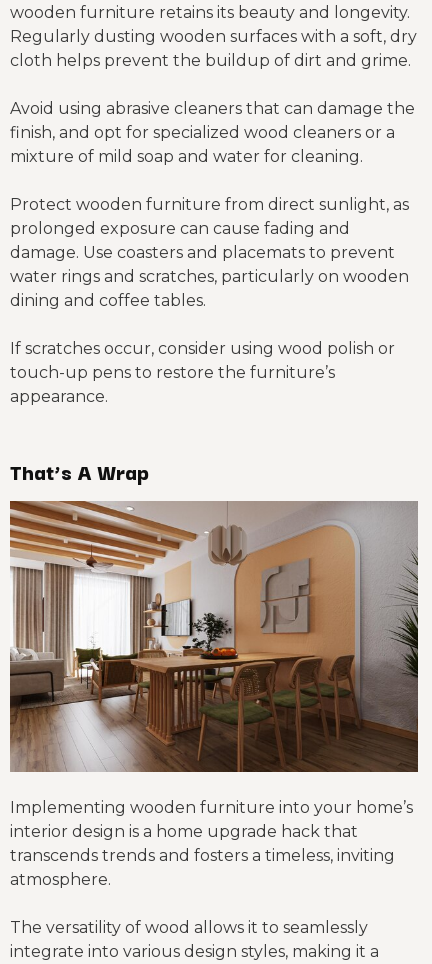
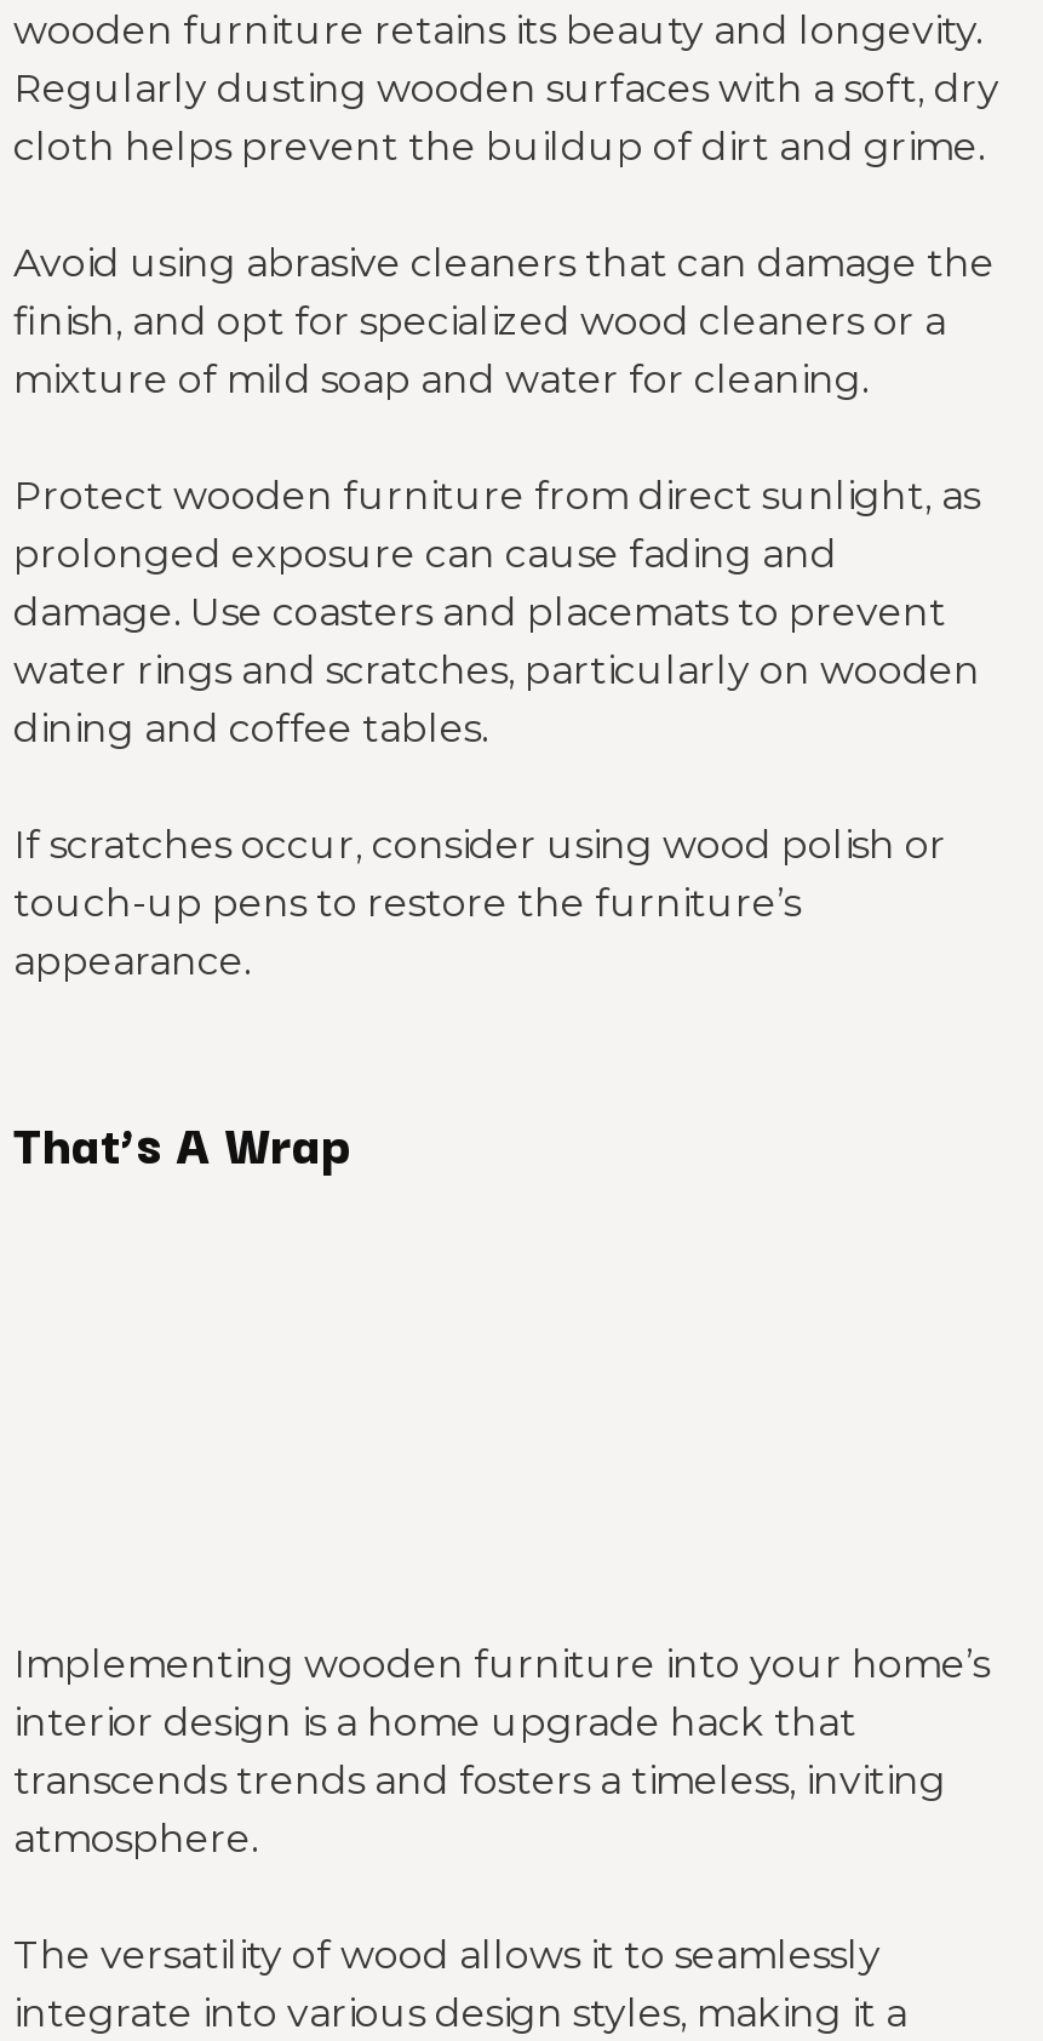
- [image]
